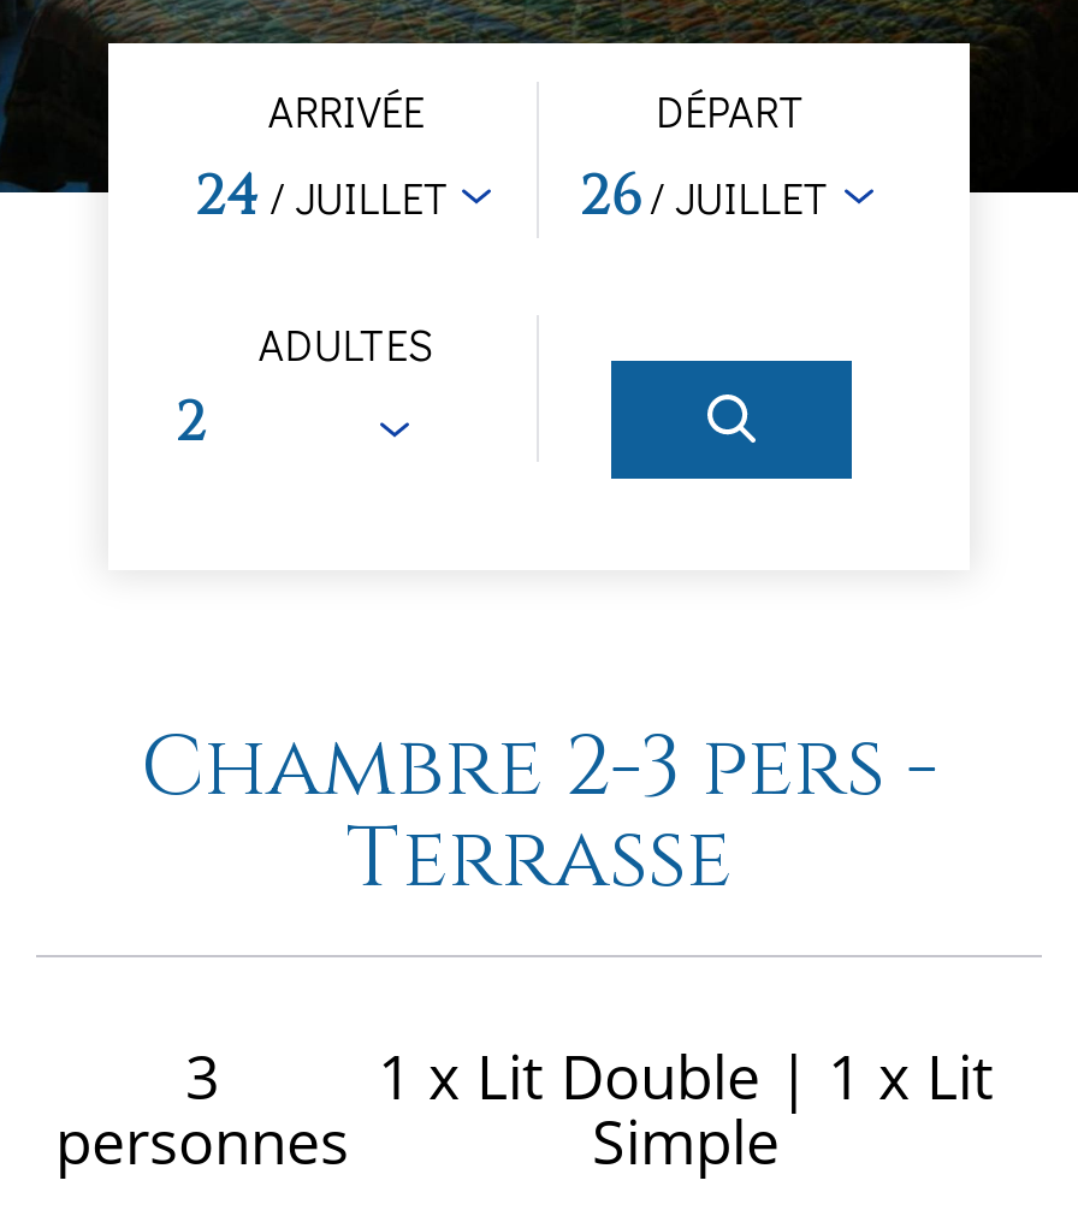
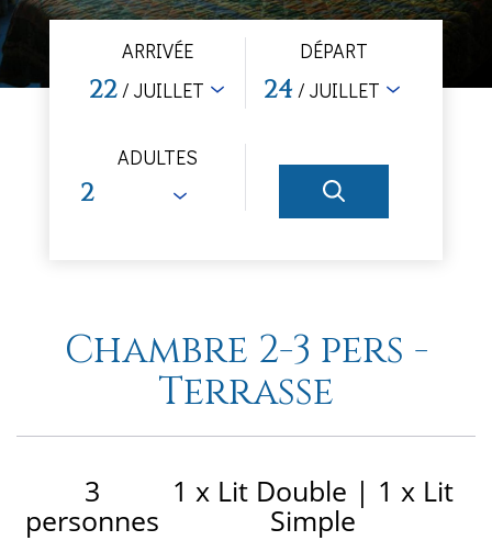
- 24 / JUILLET
+ 22 / JUILLET

- 26 / JUILLET
+ 24 / JUILLET
